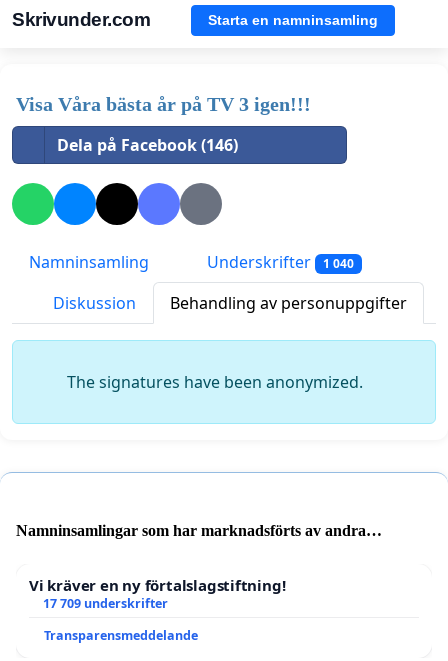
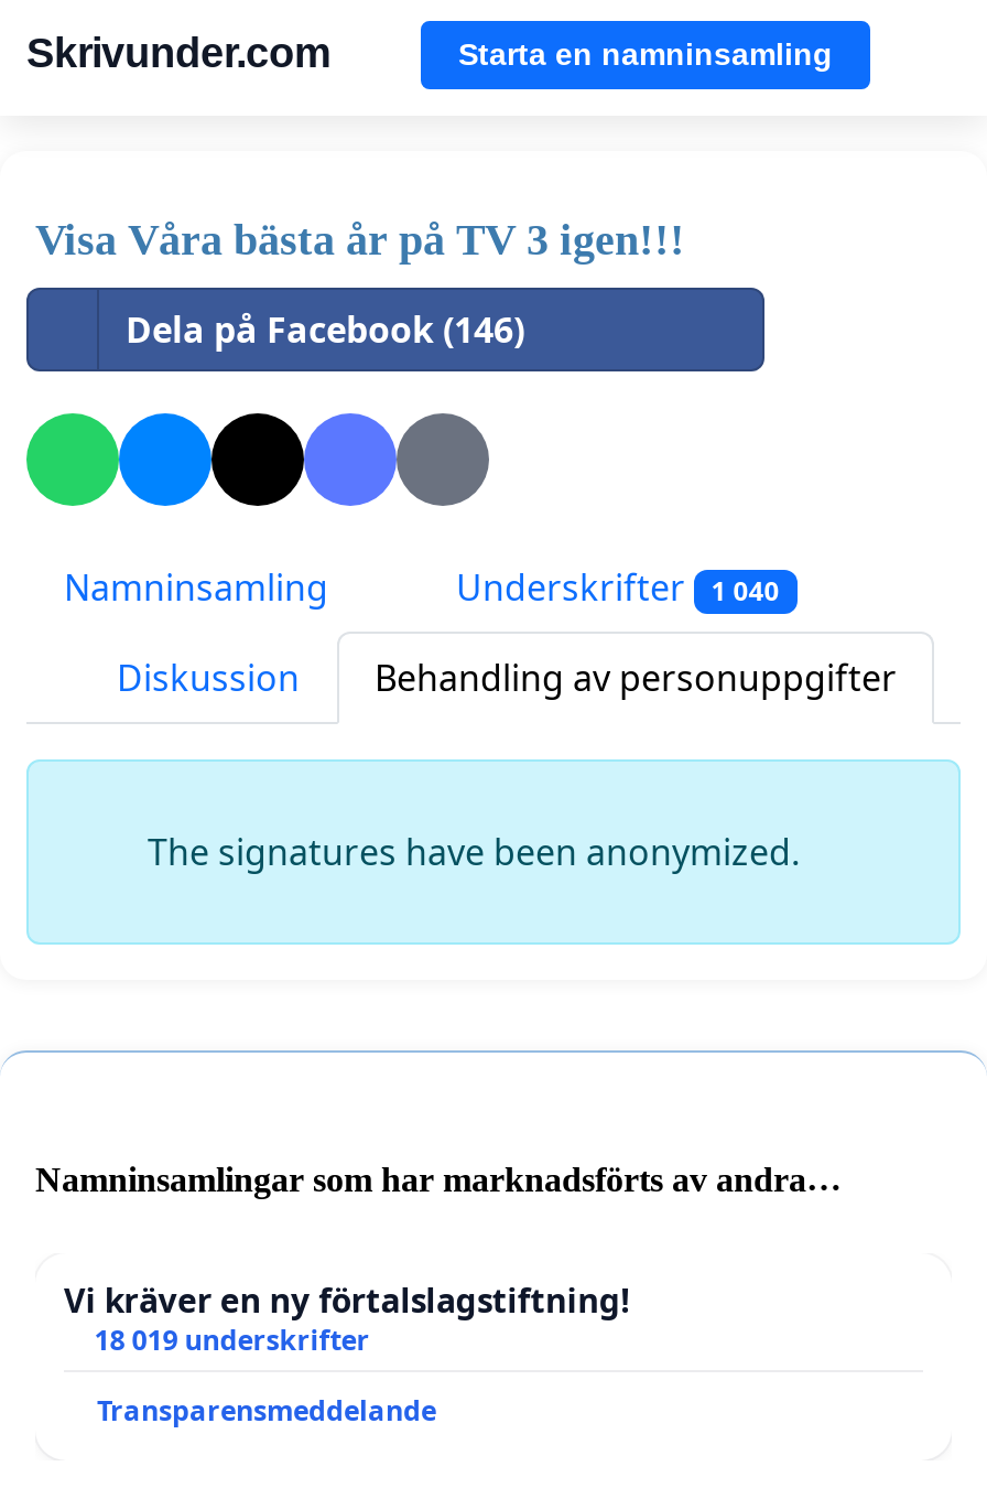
- 17 709 underskrifter
+ 18 019 underskrifter
